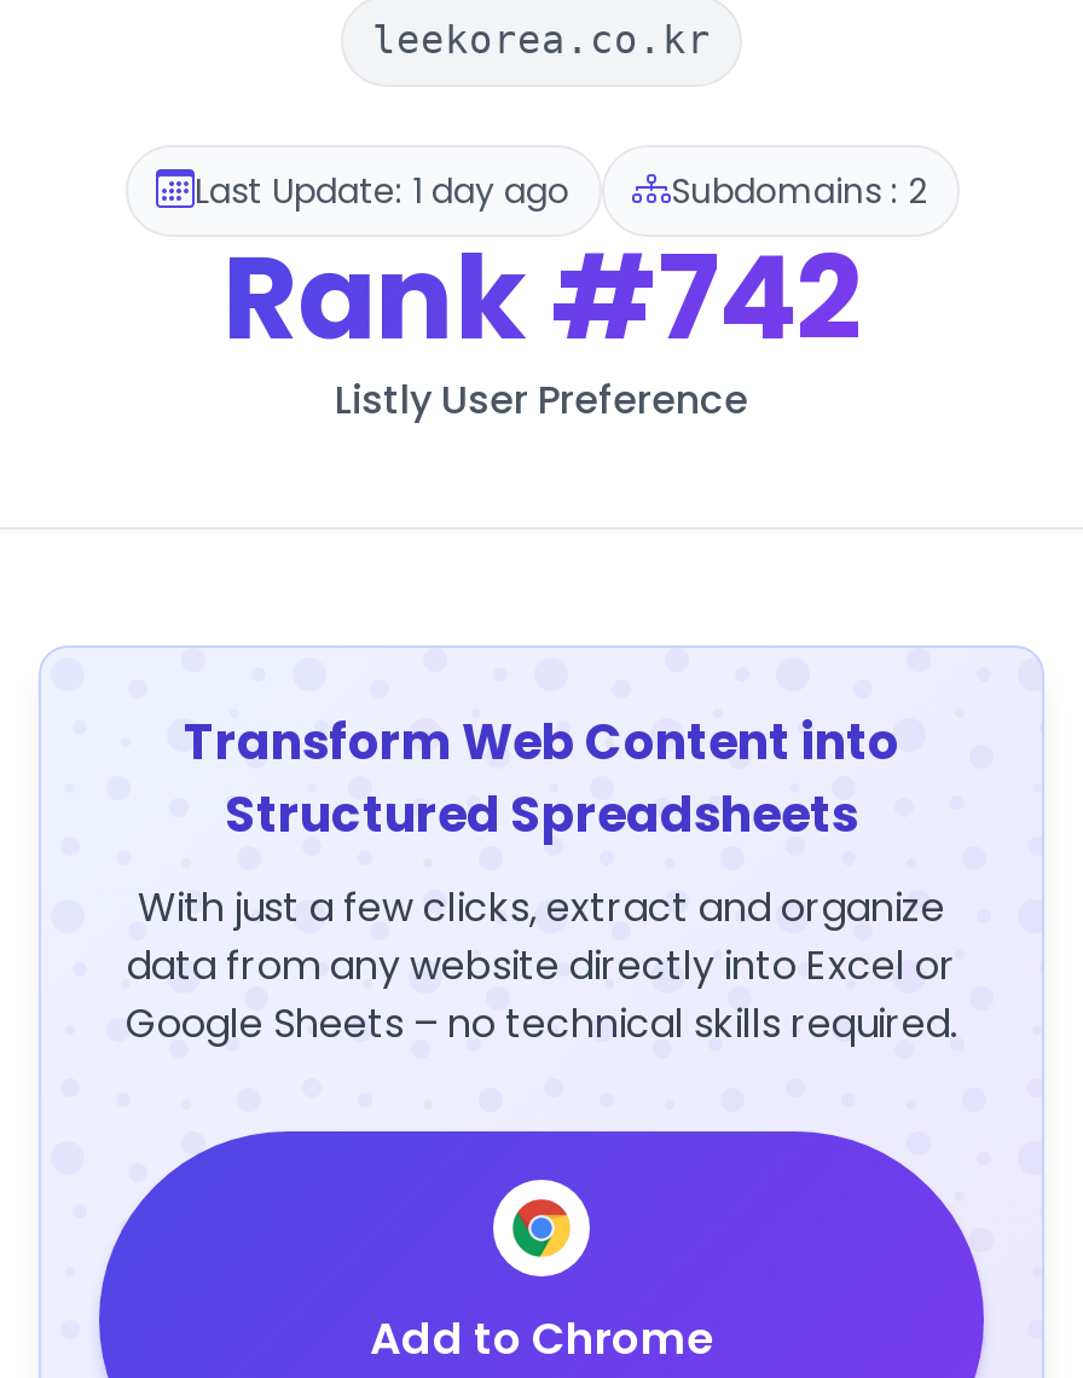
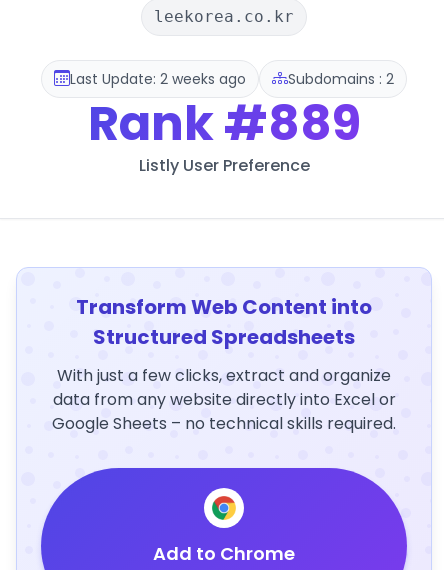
- Last Update: 1 day ago
+ Last Update: 2 weeks ago

- Rank #742
+ Rank #889
